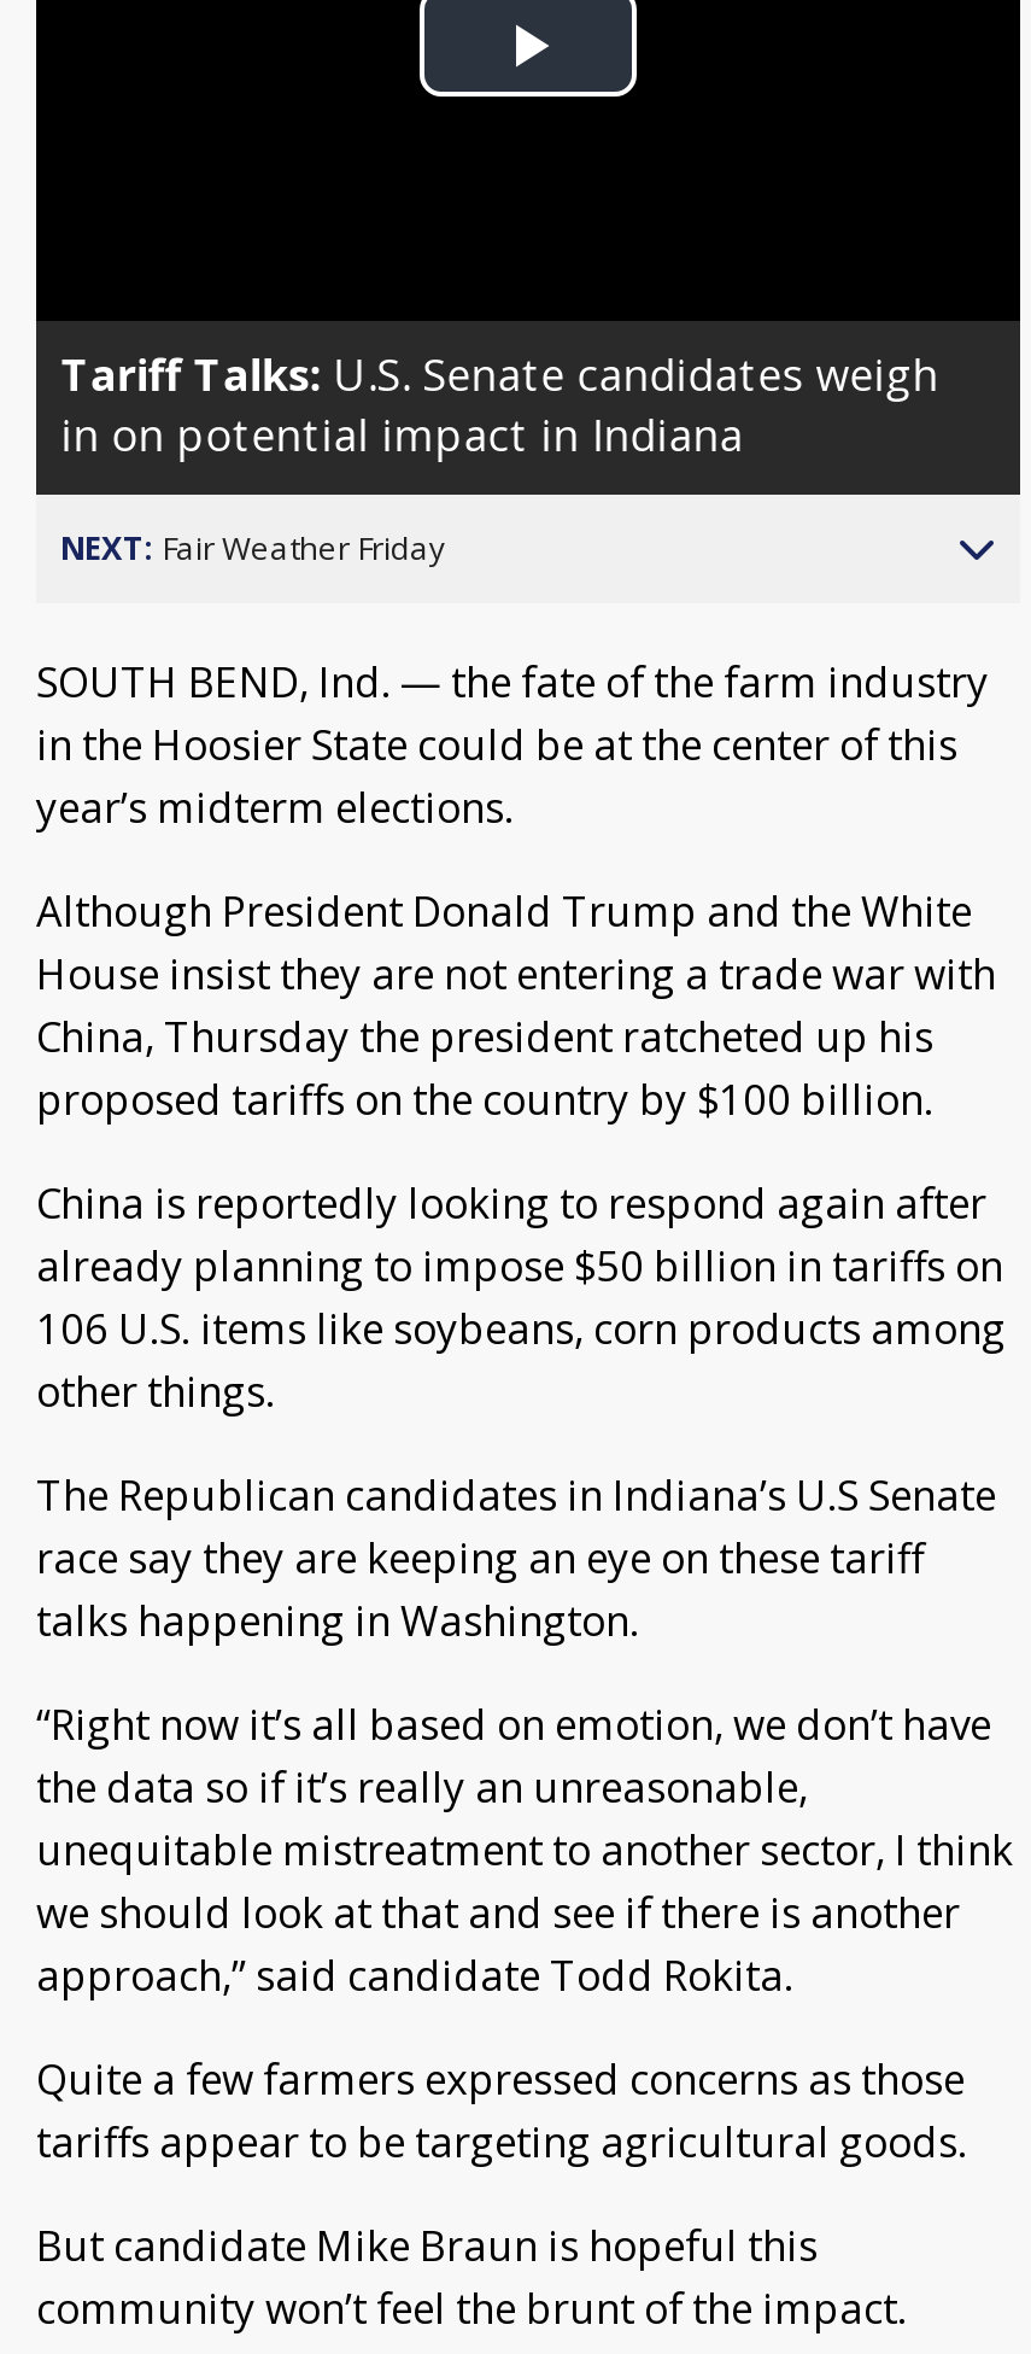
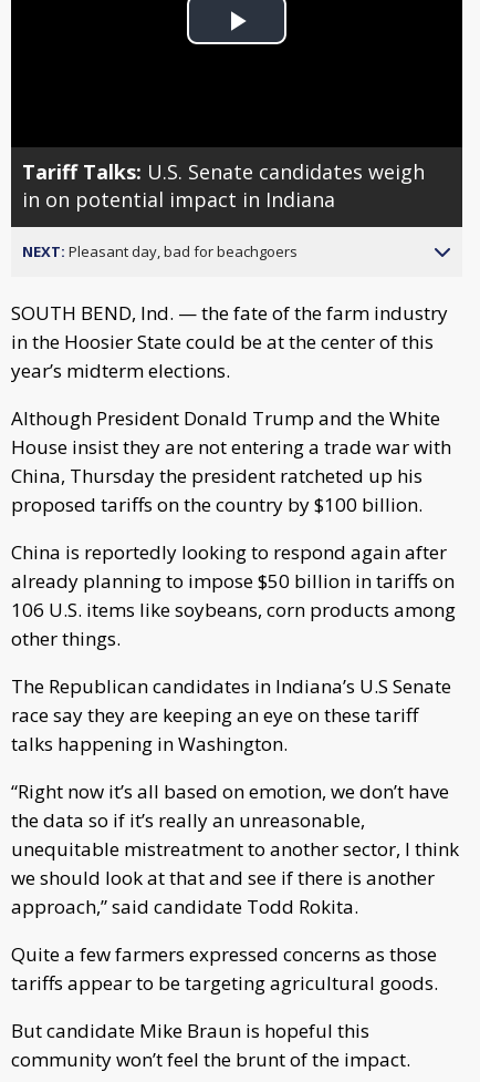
- NEXT: Fair Weather Friday
+ NEXT: Pleasant day, bad for beachgoers
